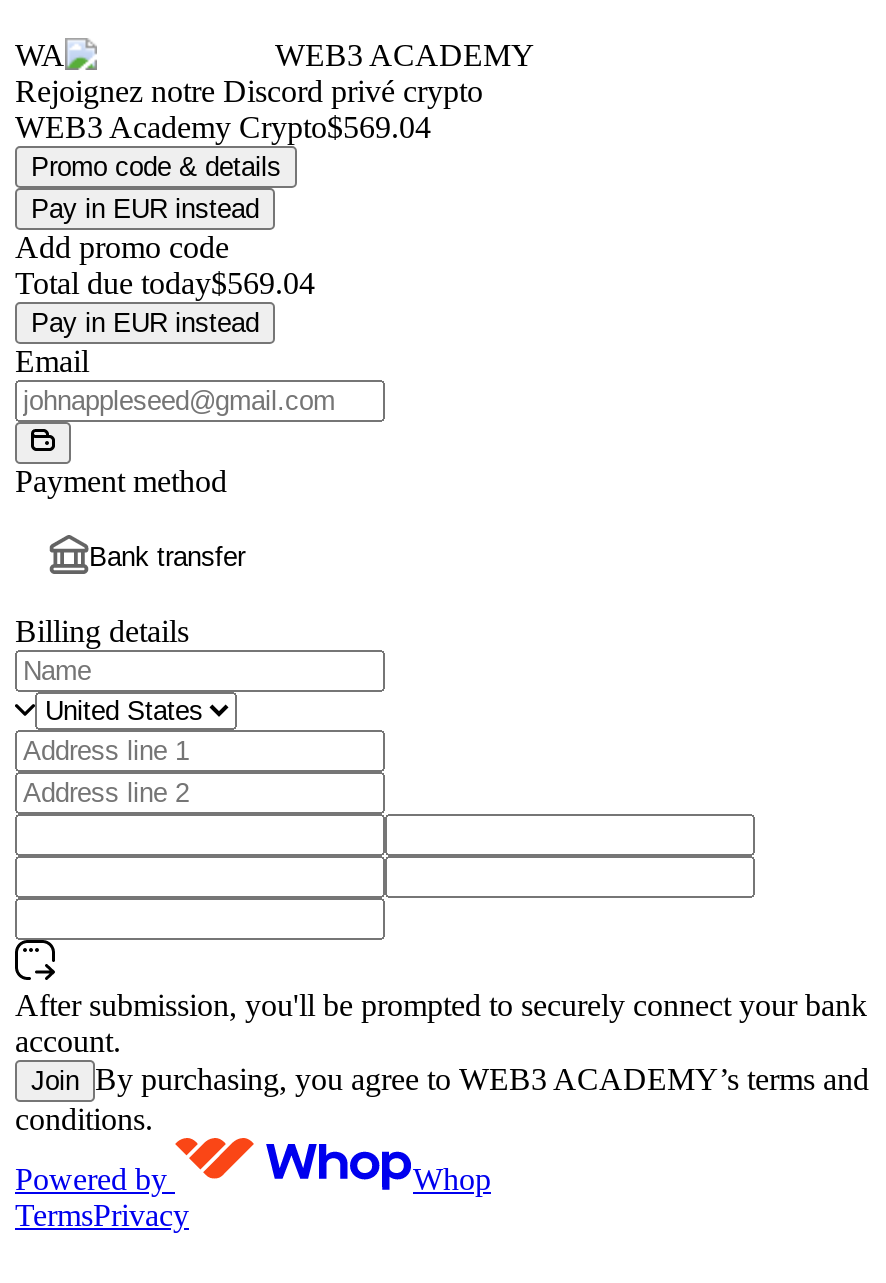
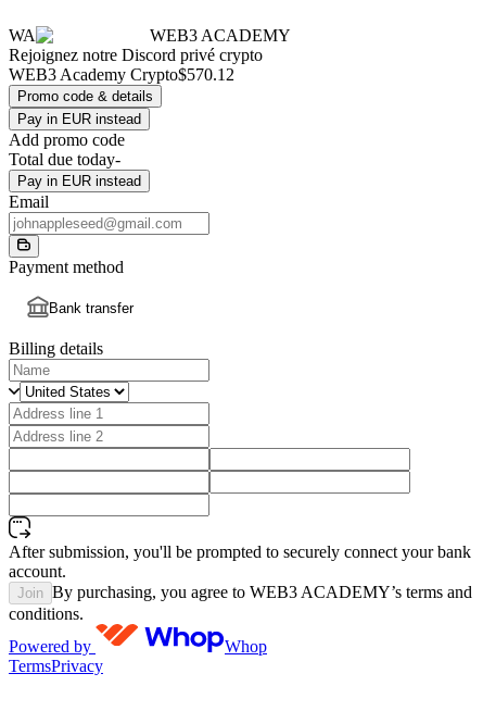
- WEB3 Academy Crypto$569.04
+ WEB3 Academy Crypto$570.12

- Total due today$569.04
+ Total due today-
